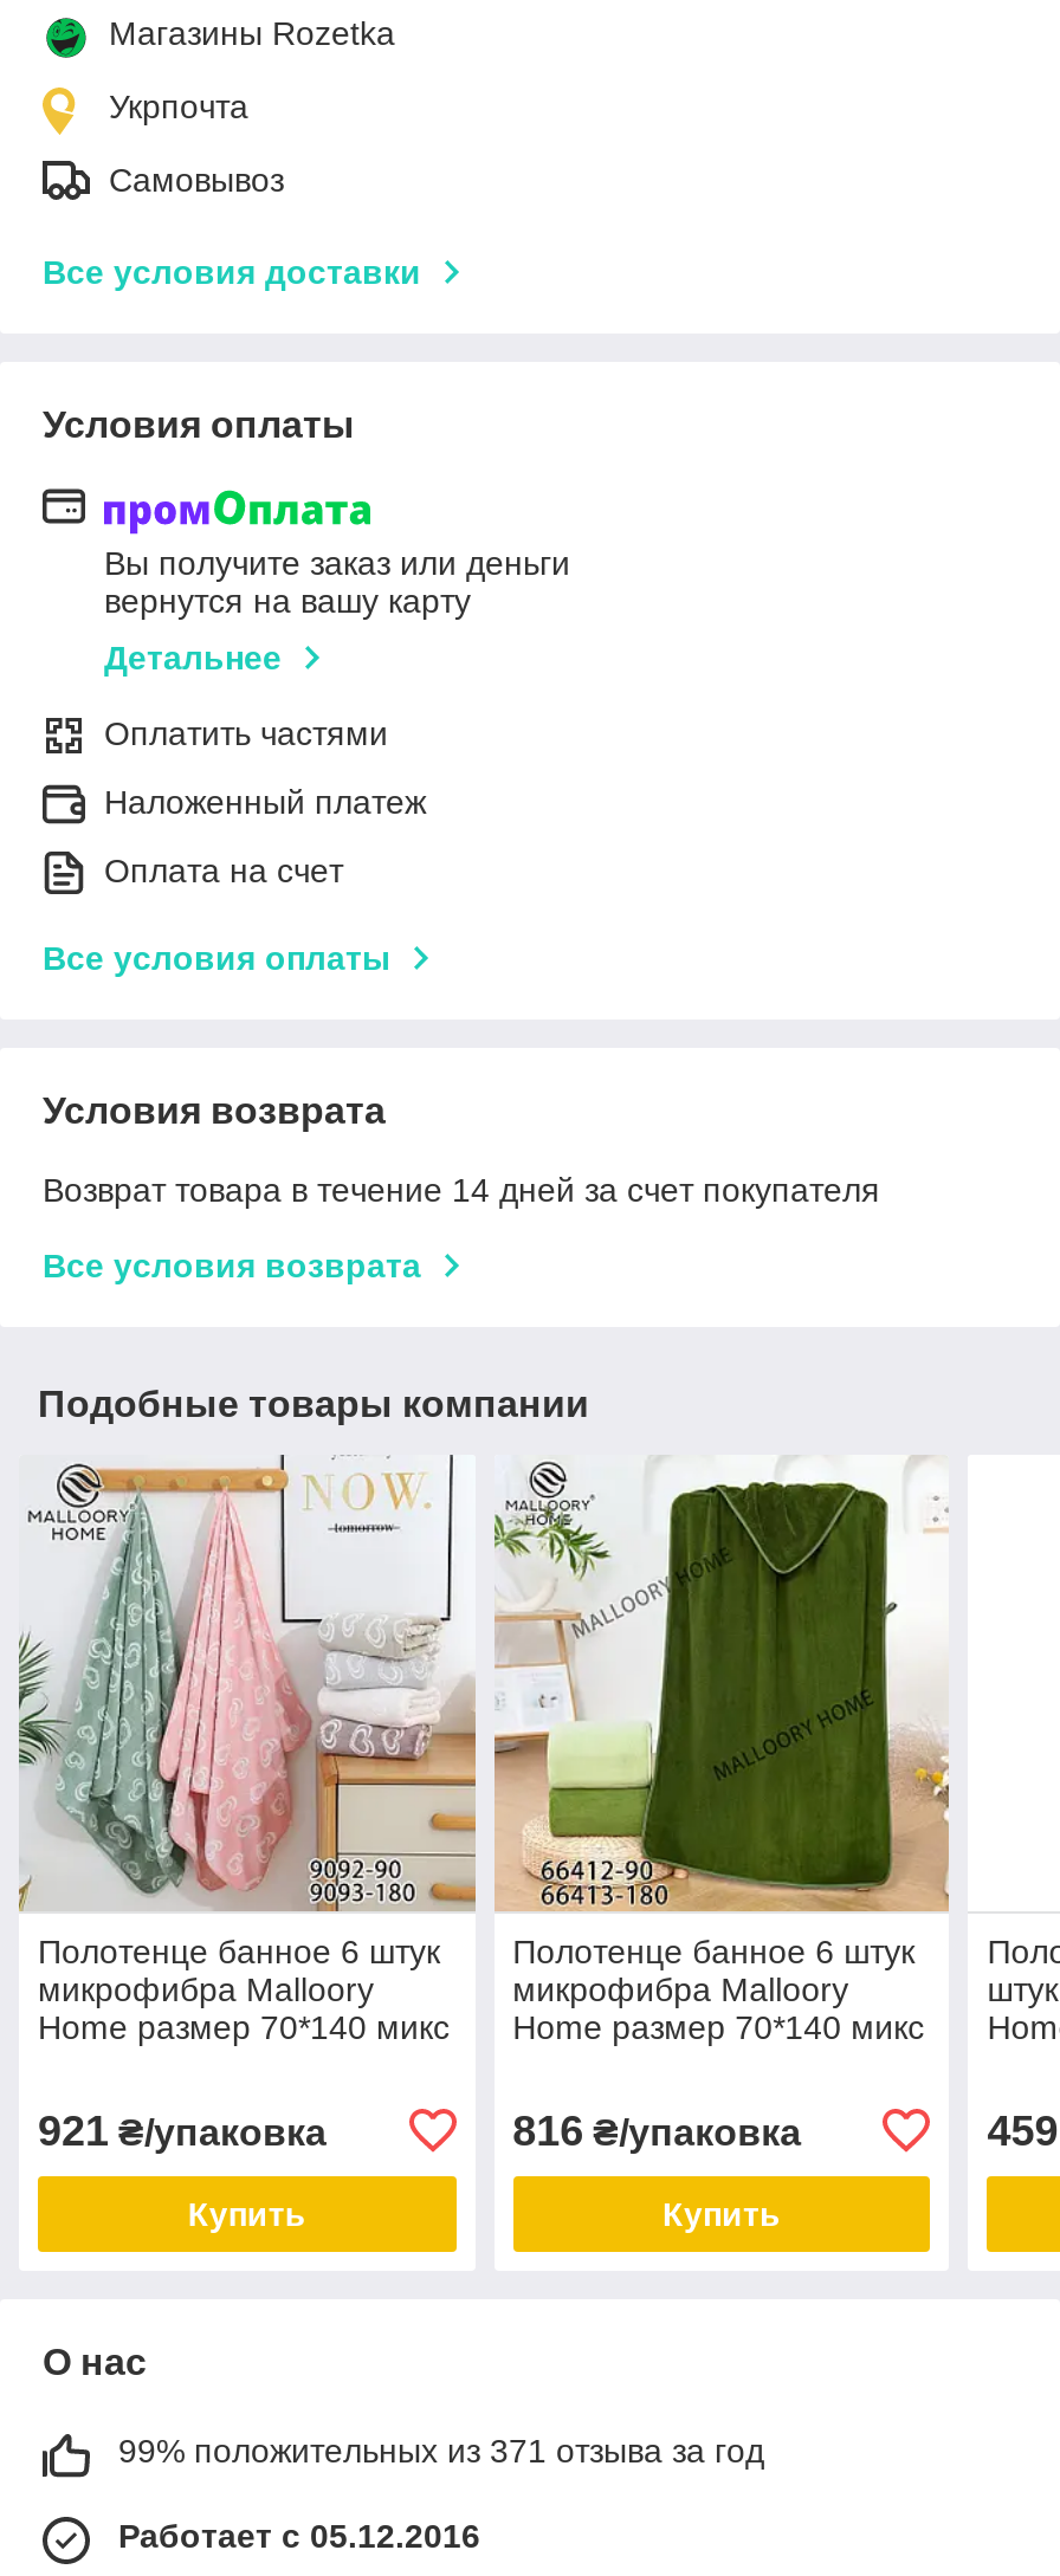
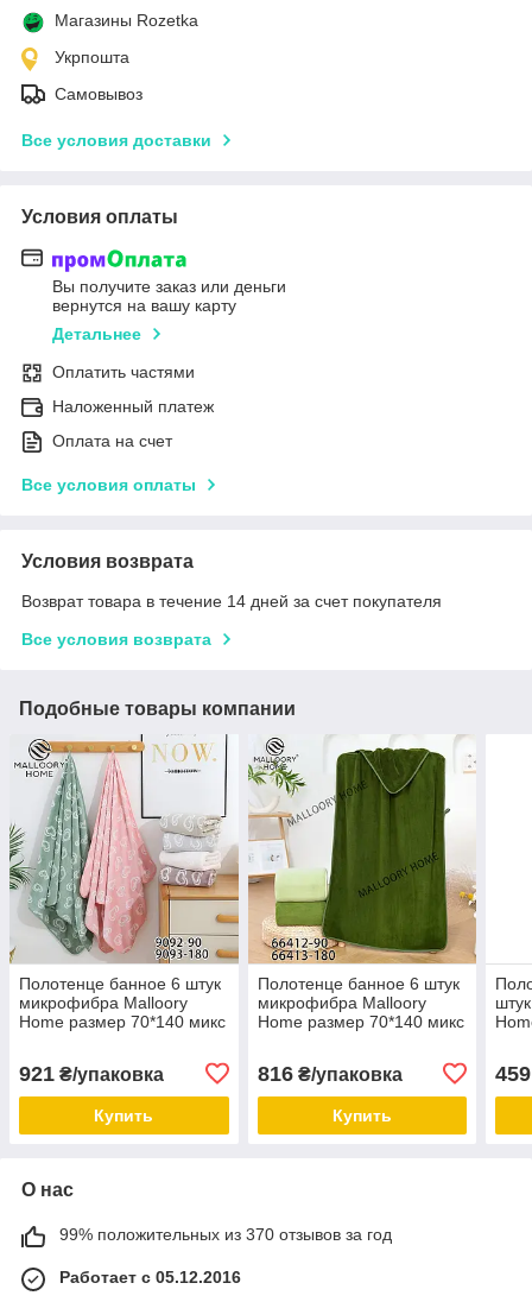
- Укрпочта
+ Укрпошта

- 99% положительных из 371 отзыва за год
+ 99% положительных из 370 отзывов за год
